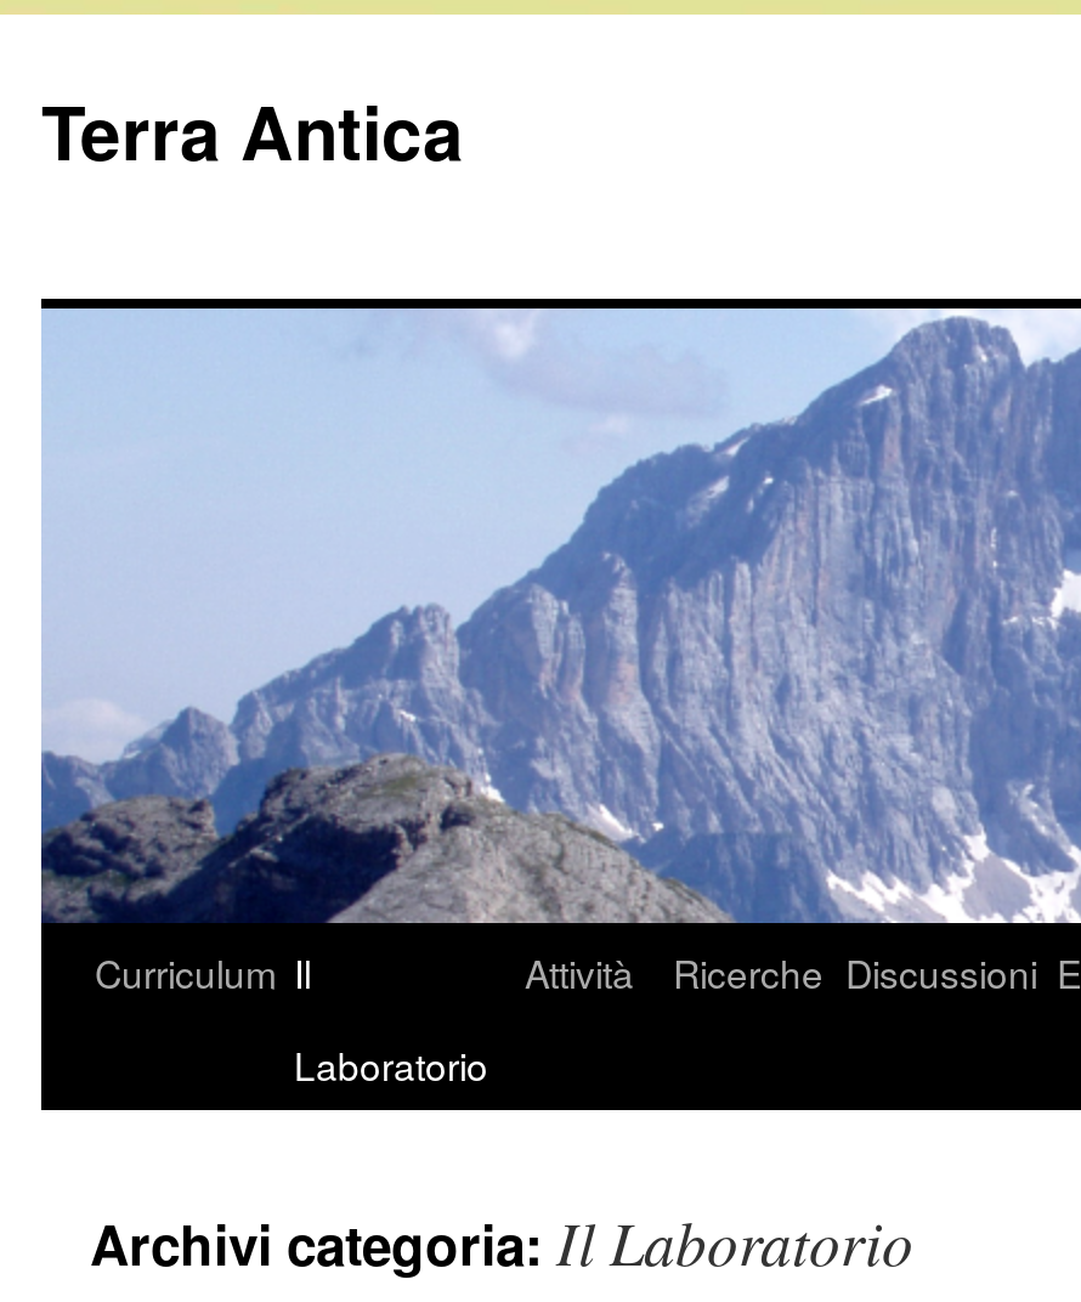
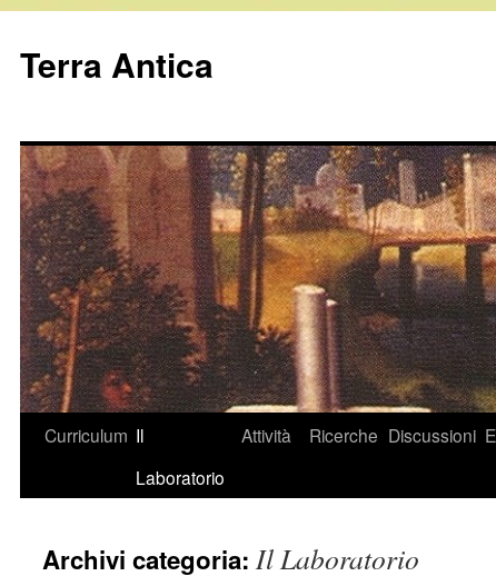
- [image]
+ [image]
